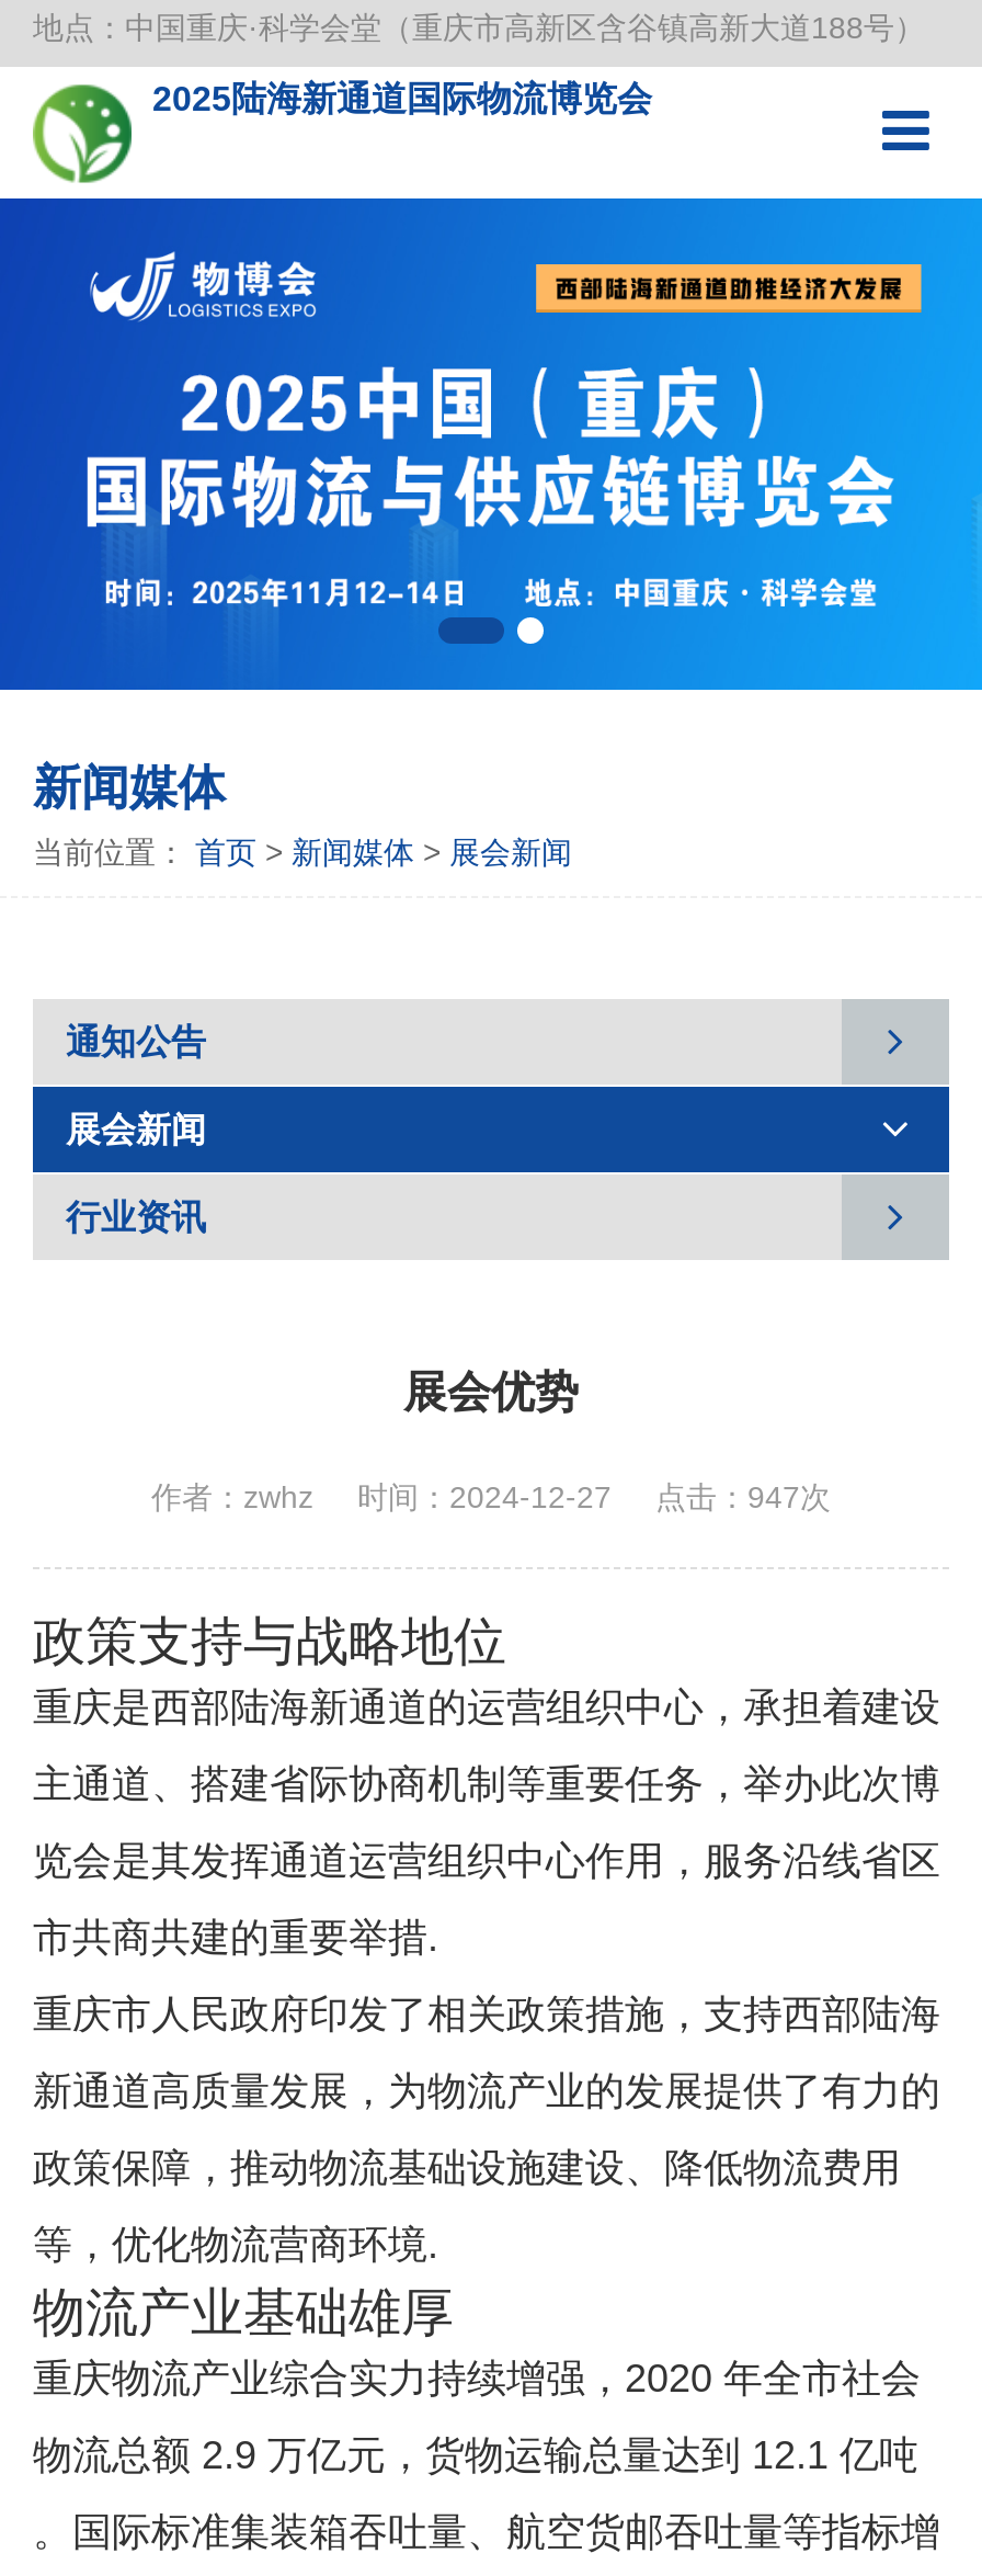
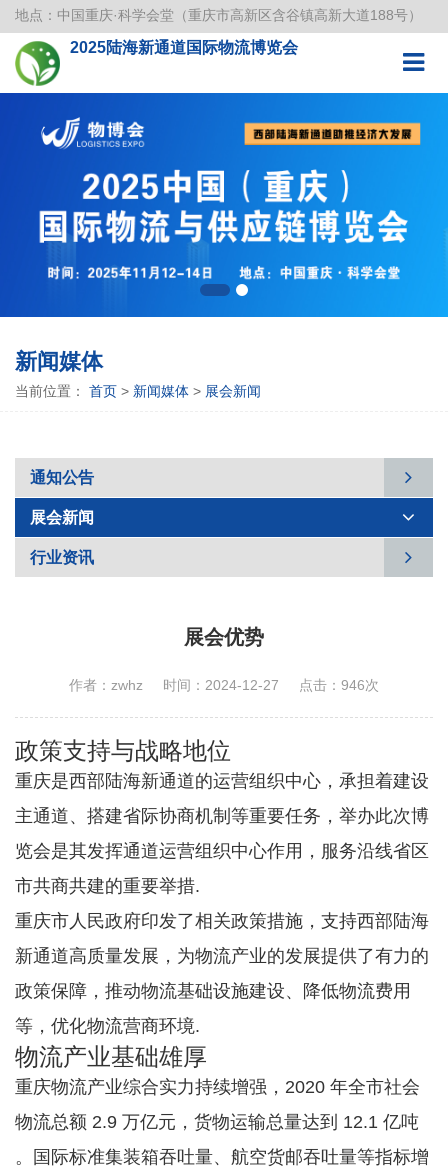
- 作者：zwhz 时间：2024-12-27 点击：947次
+ 作者：zwhz 时间：2024-12-27 点击：946次
